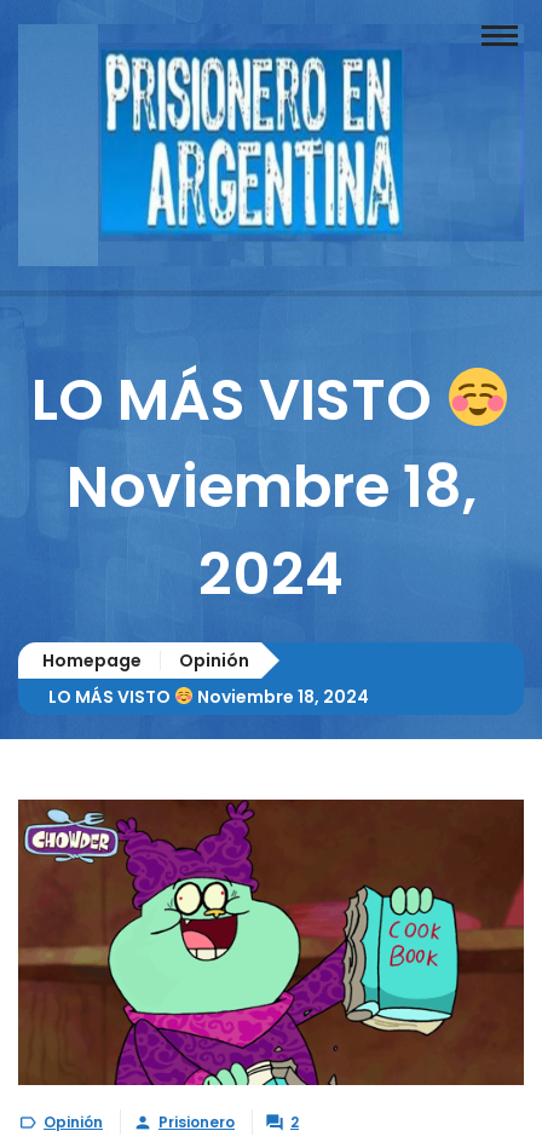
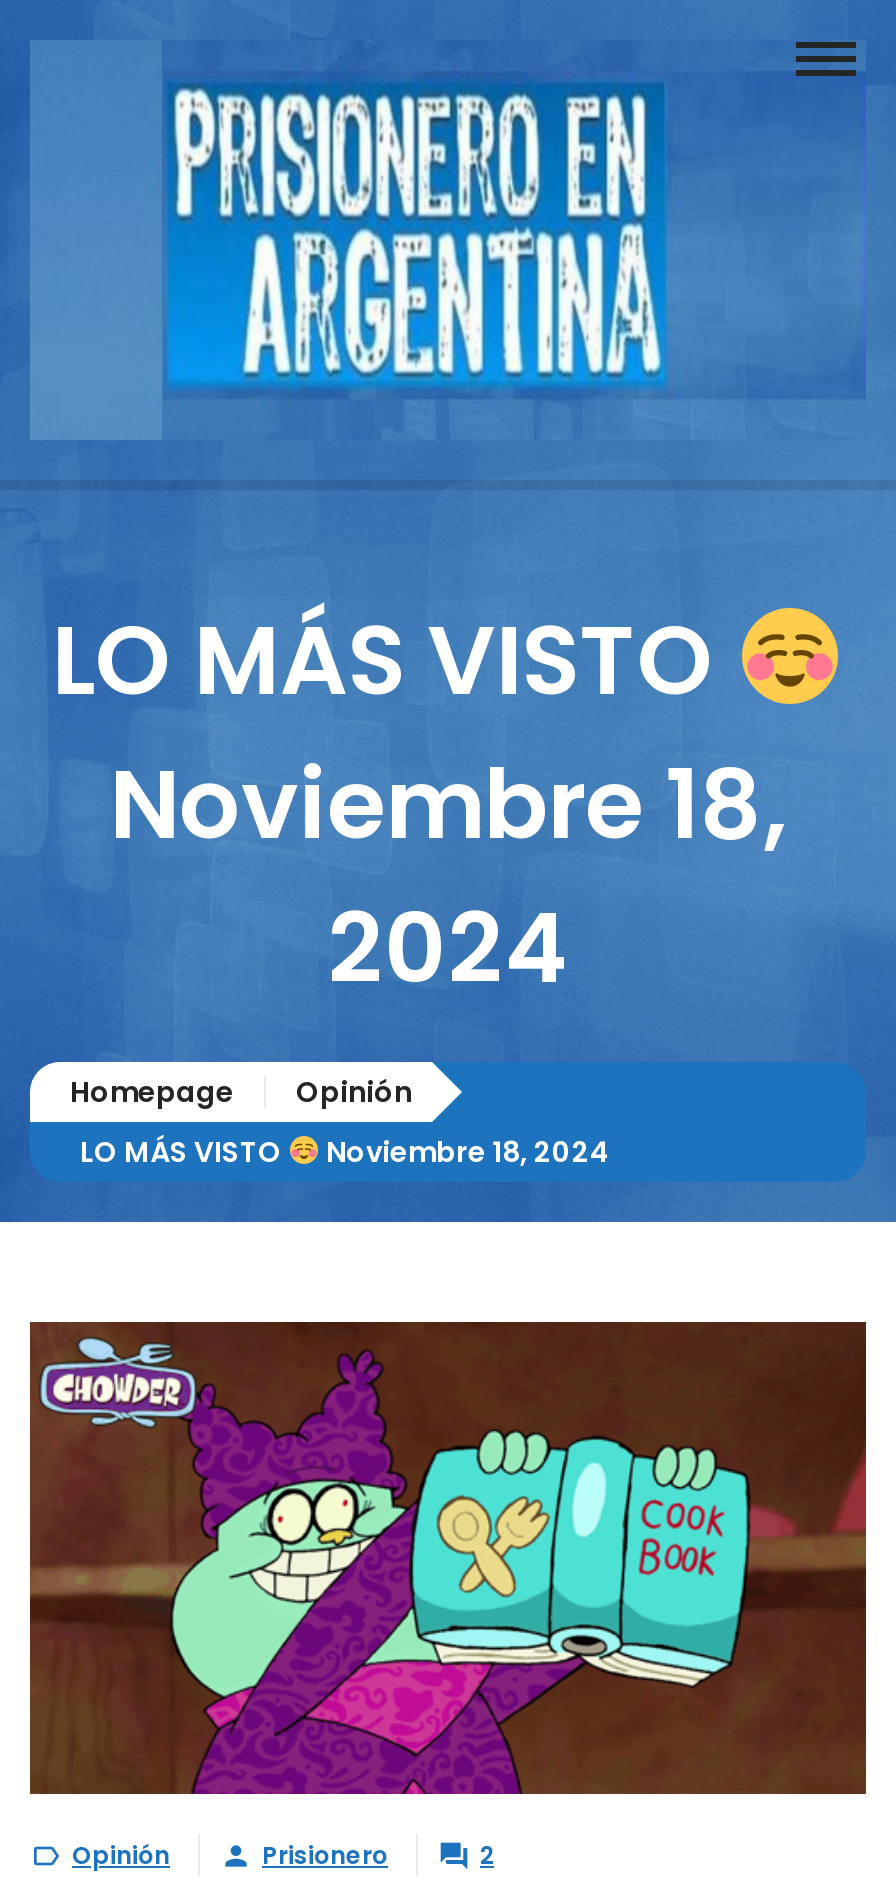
- [image]
+ [image]
